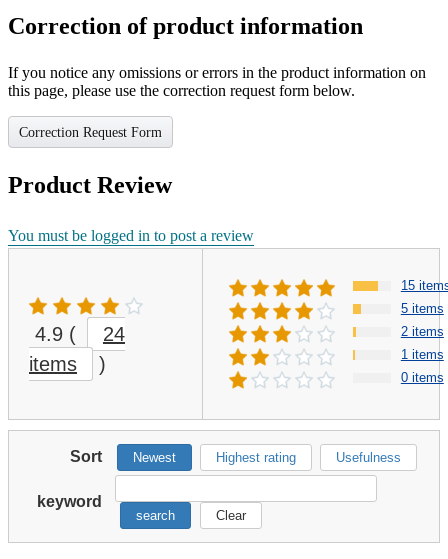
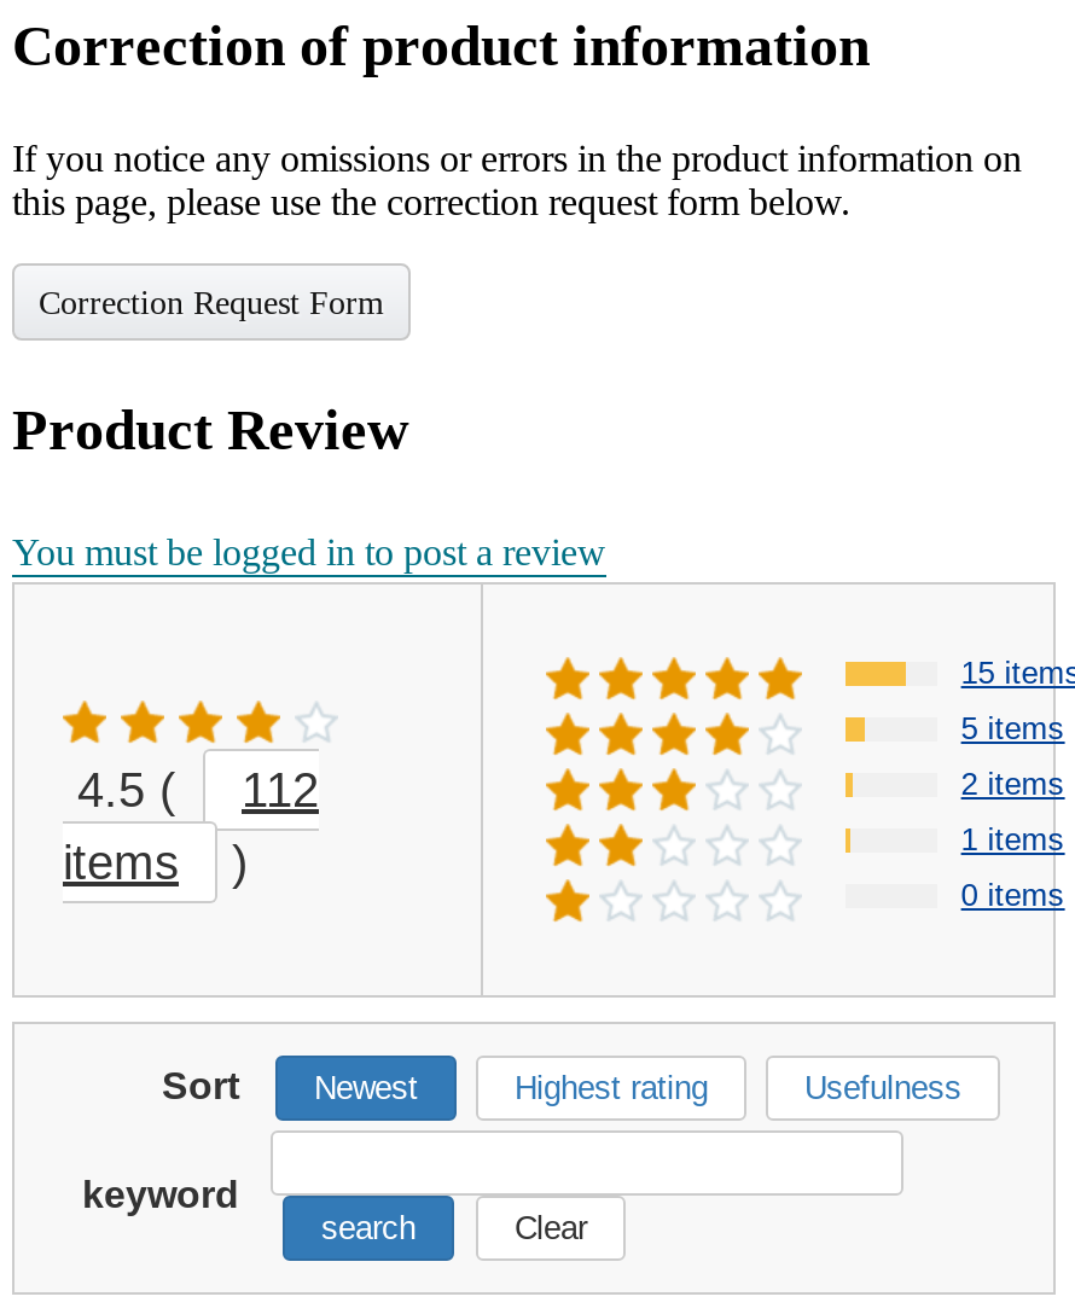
- 4.9 (
+ 4.5 (

- 24
+ 112
